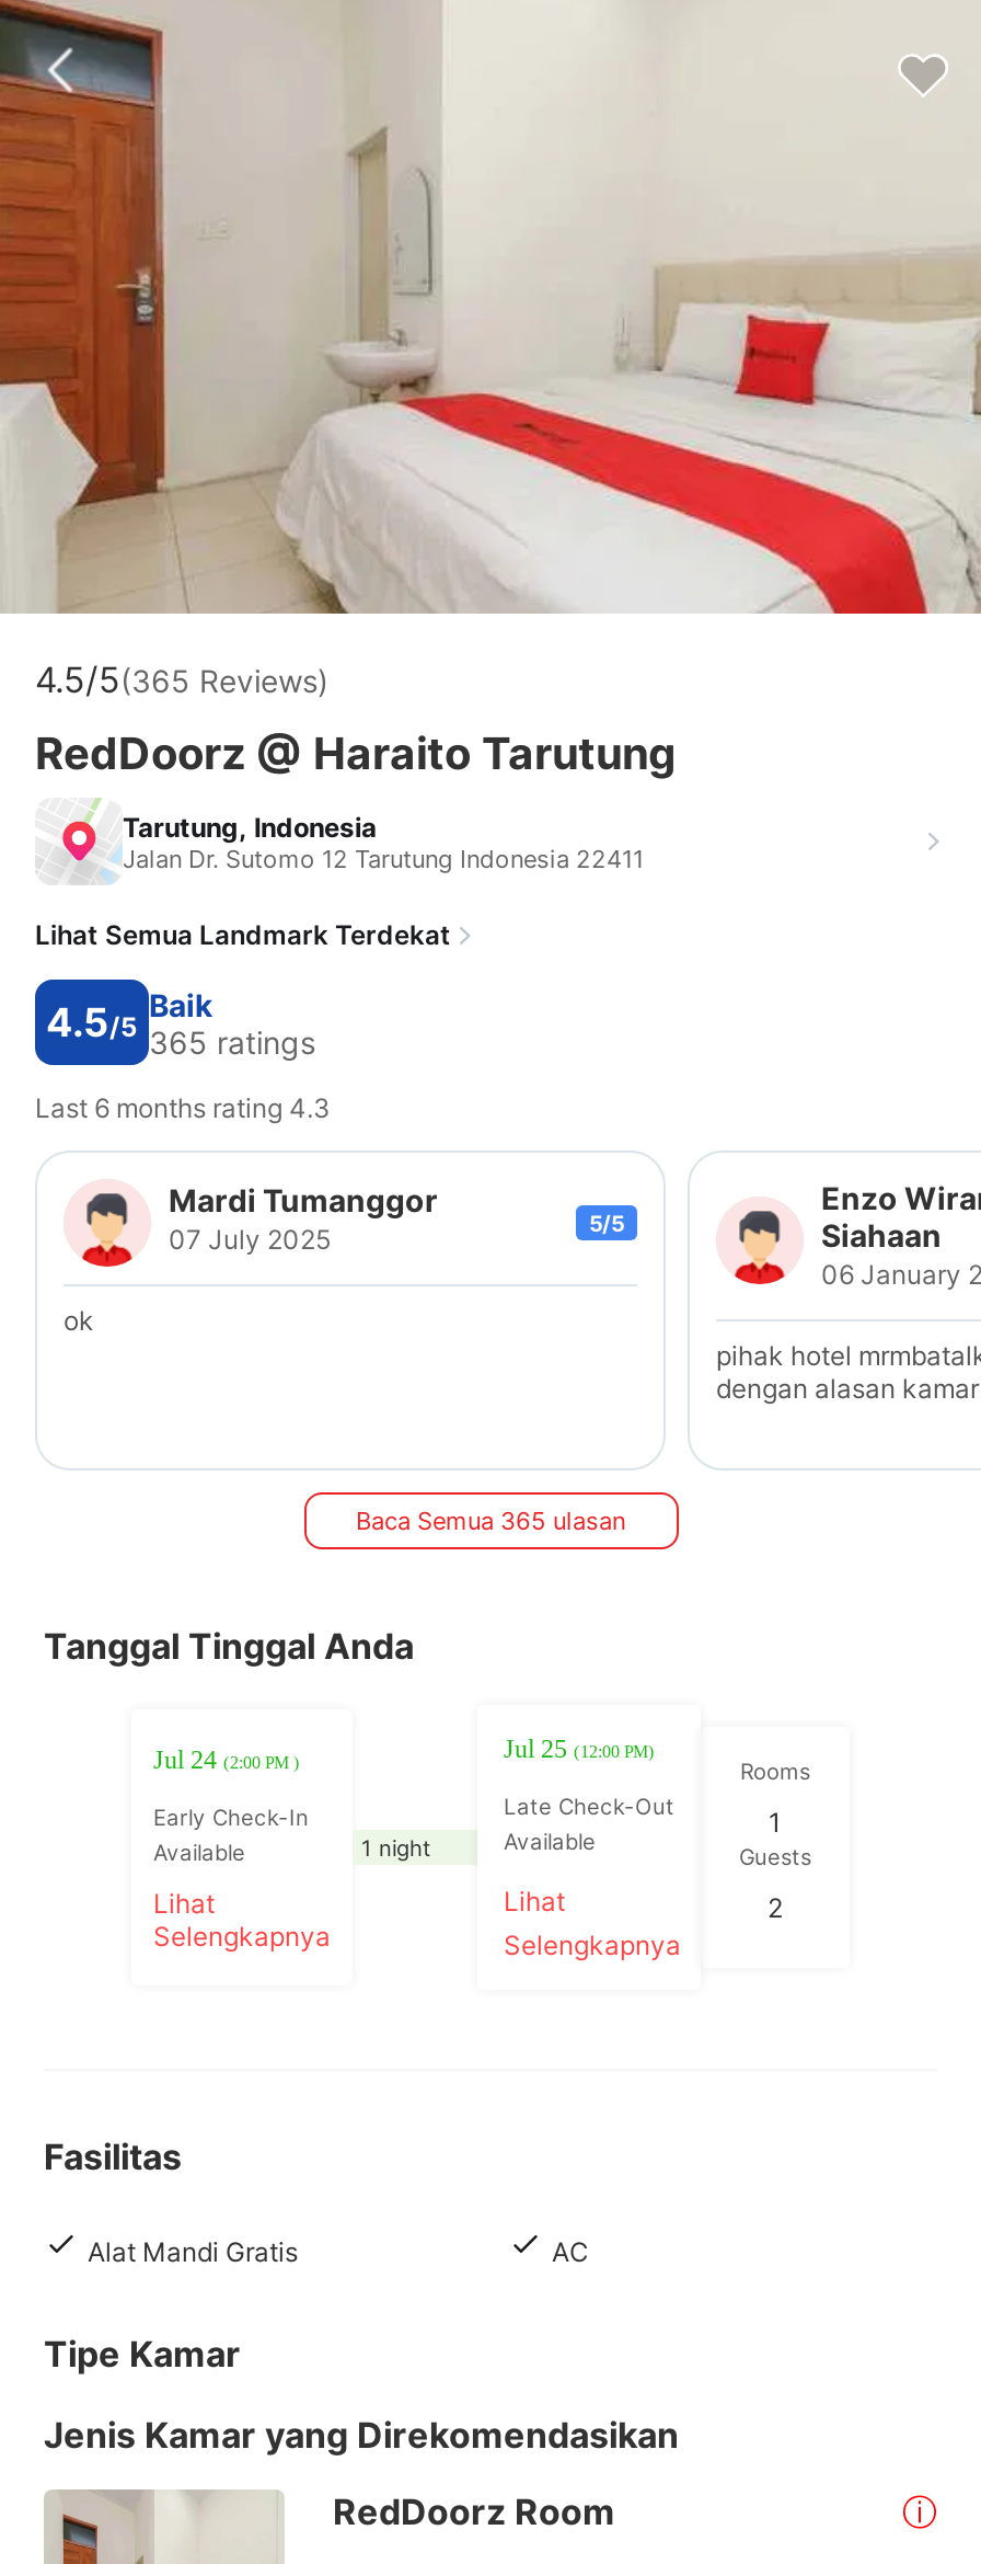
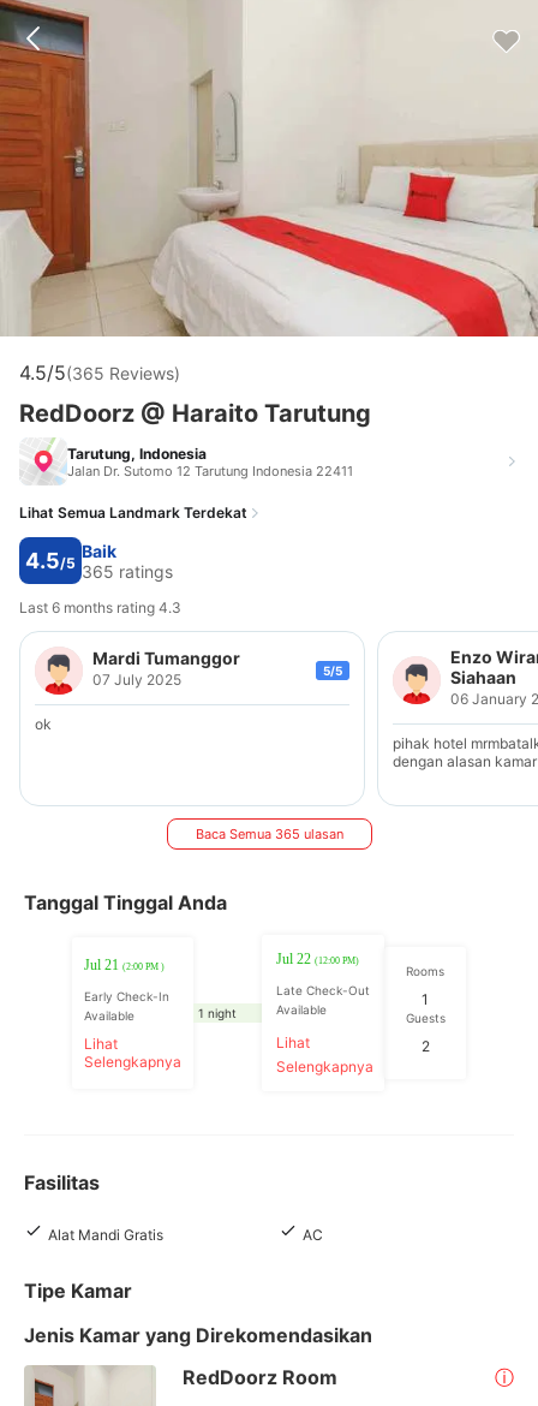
- Jul 24 (2:00 PM )
+ Jul 21 (2:00 PM )

- Jul 25 (12:00 PM)
+ Jul 22 (12:00 PM)
